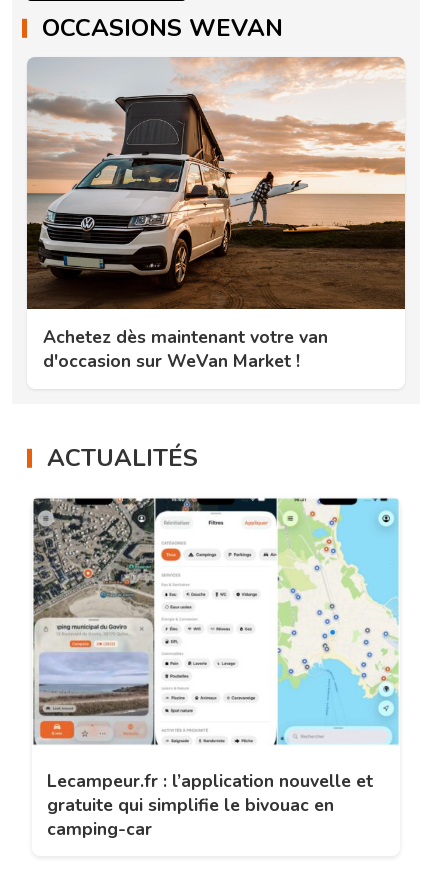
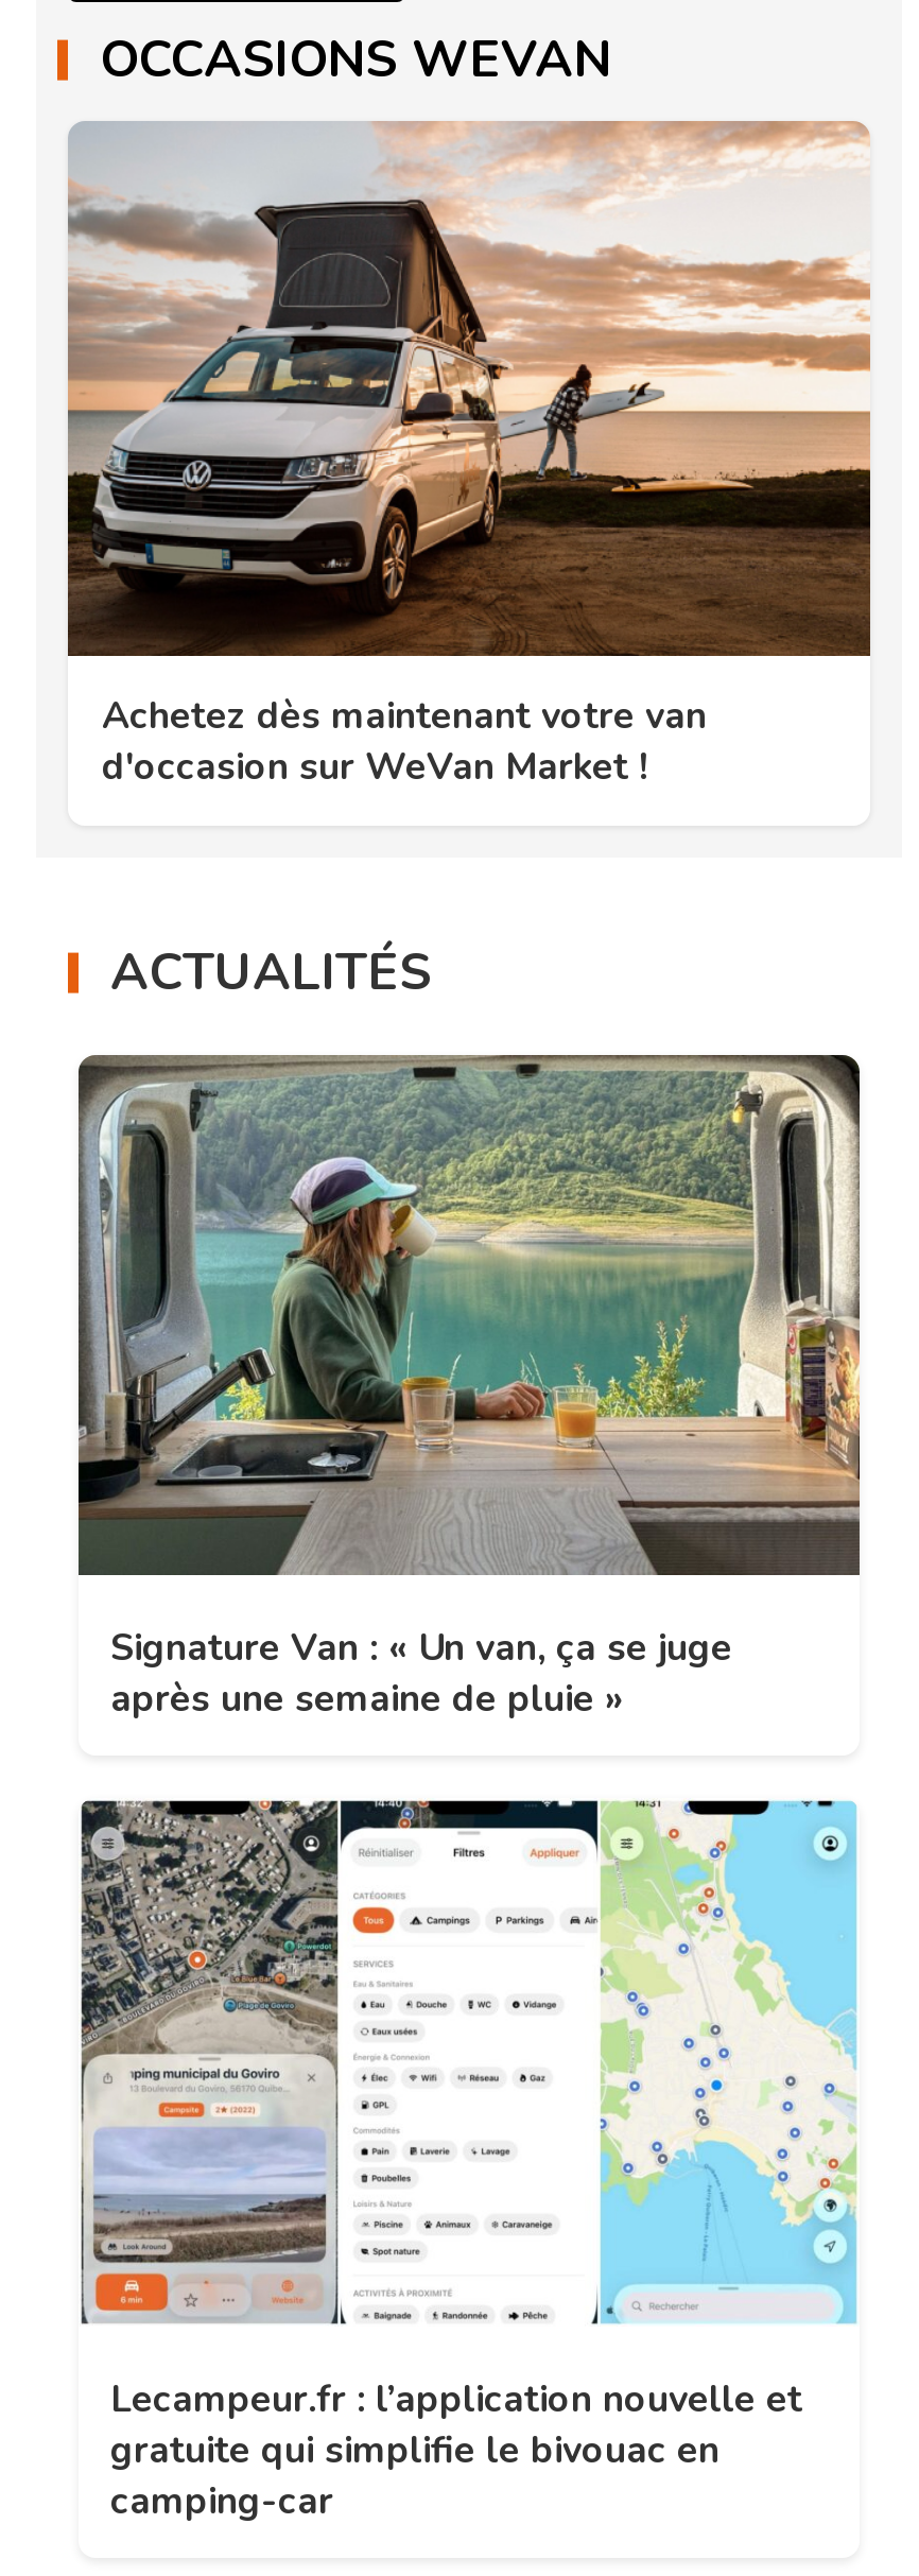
+ [image]
+ Signature Van : « Un van, ça se juge
+ après une semaine de pluie »
